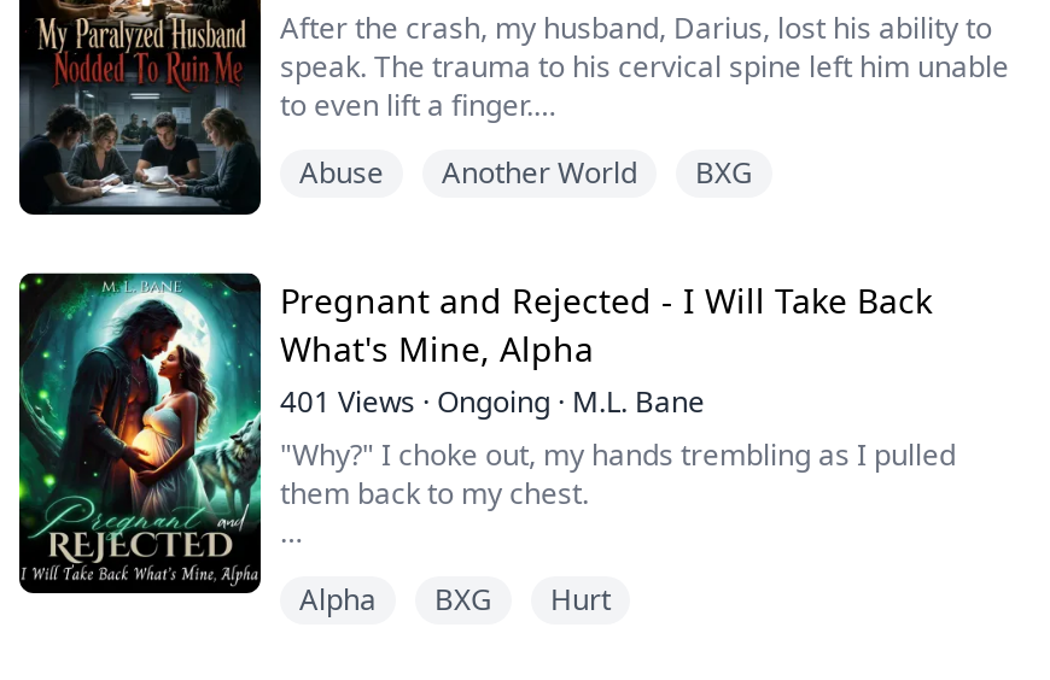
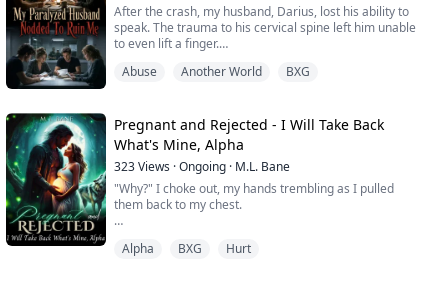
- 401 Views · Ongoing · M.L. Bane
+ 323 Views · Ongoing · M.L. Bane
